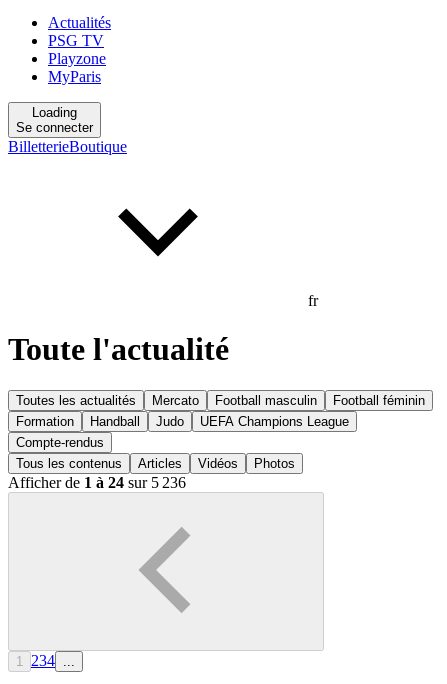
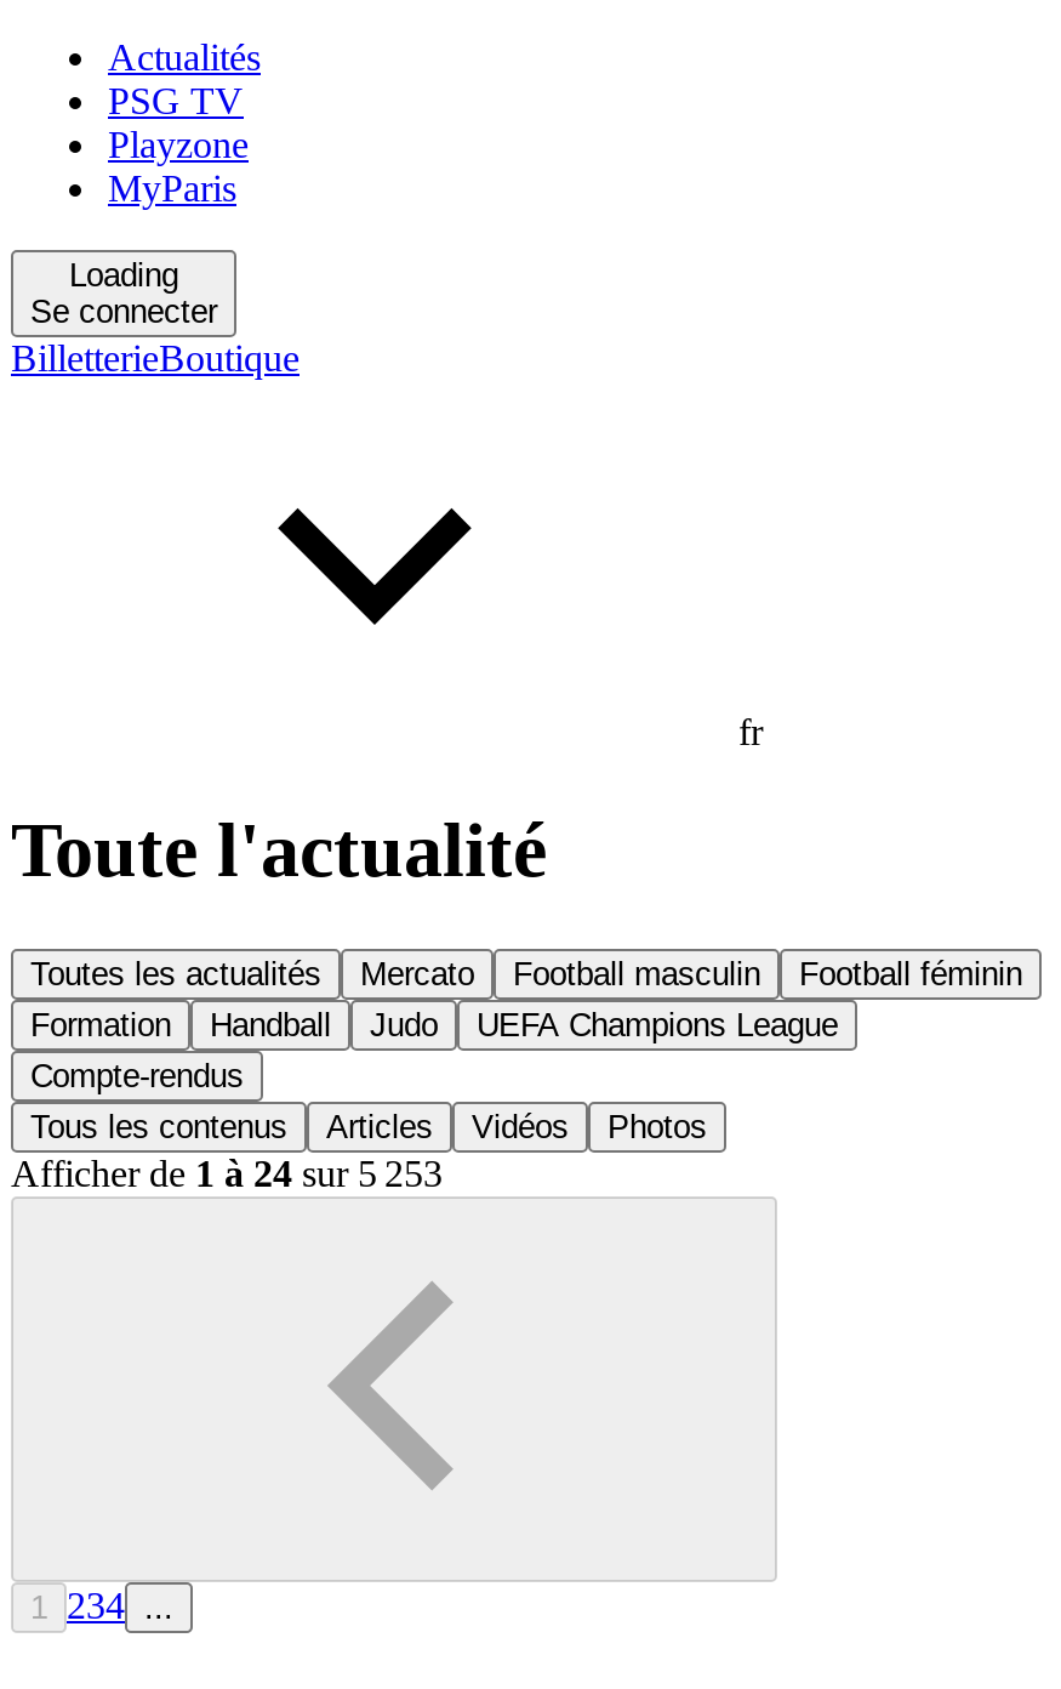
- Afficher de1 à 24sur 5 236
+ Afficher de1 à 24sur 5 253
